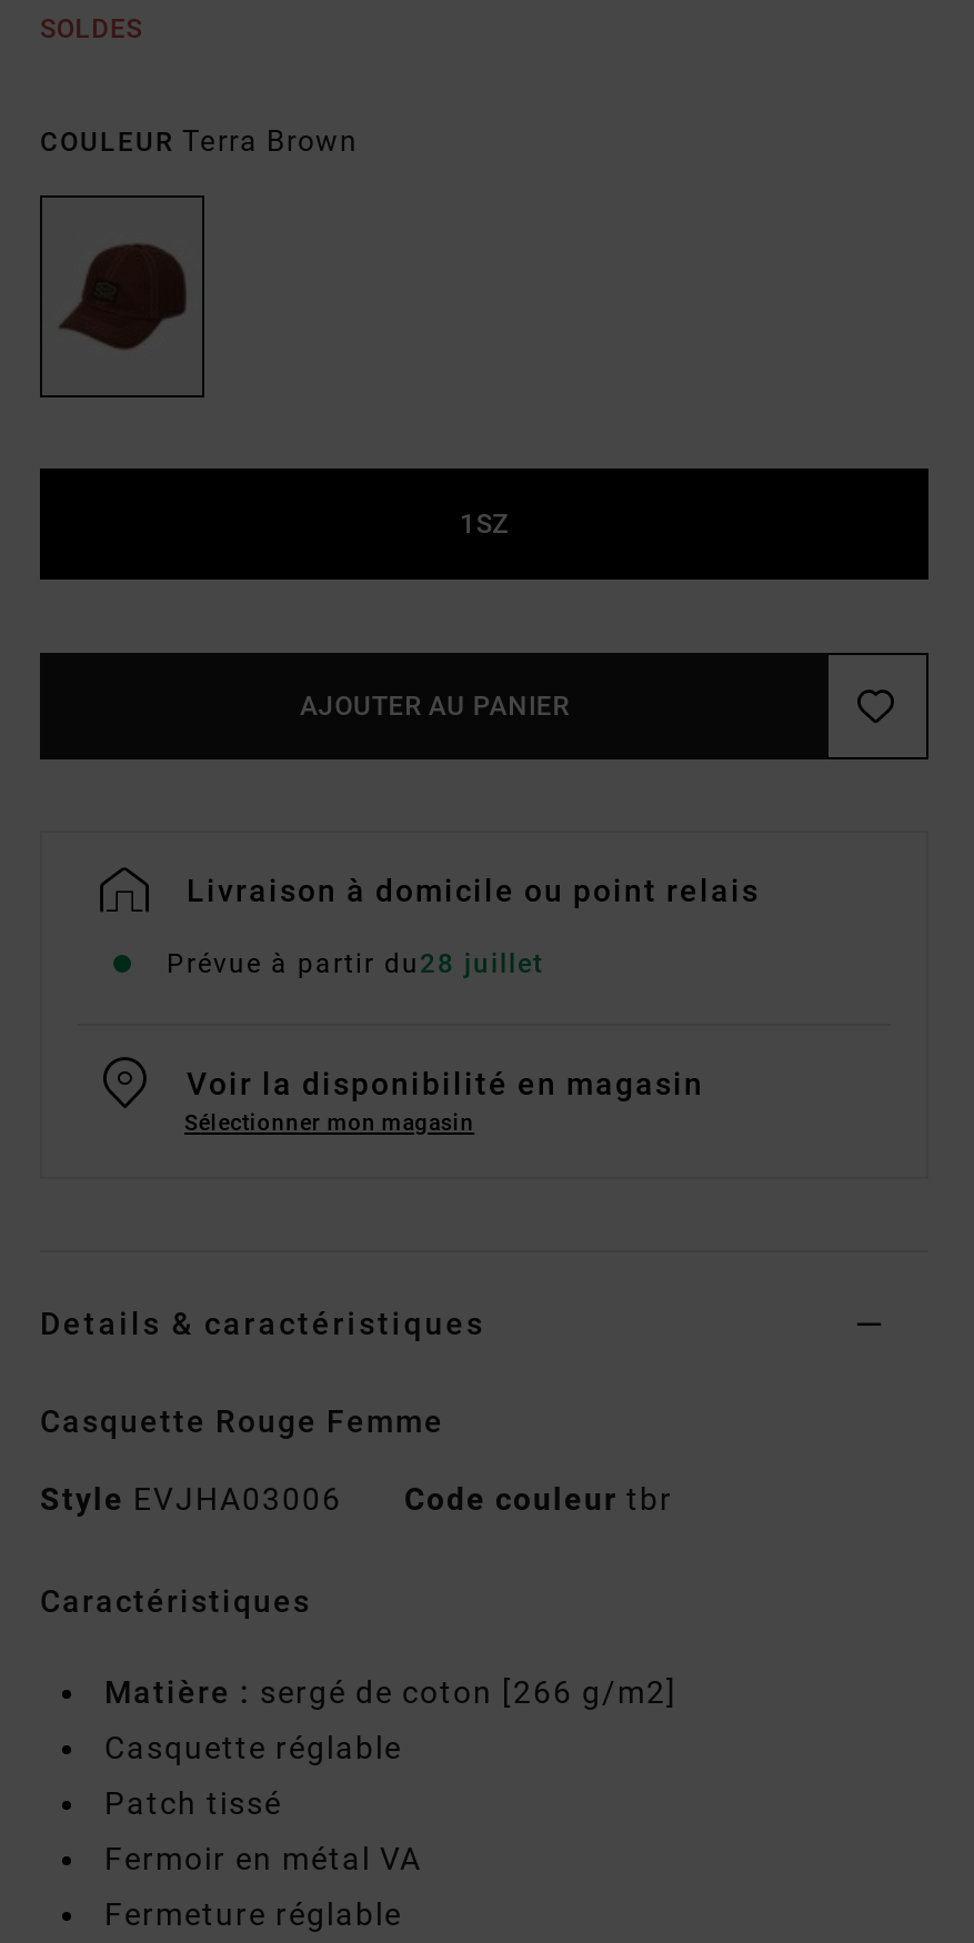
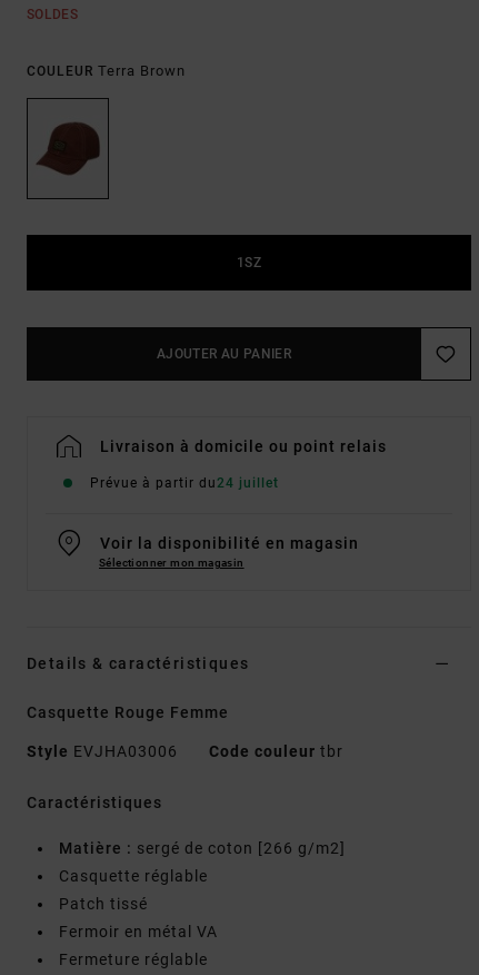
- Prévue à partir du 28 juillet
+ Prévue à partir du 24 juillet
